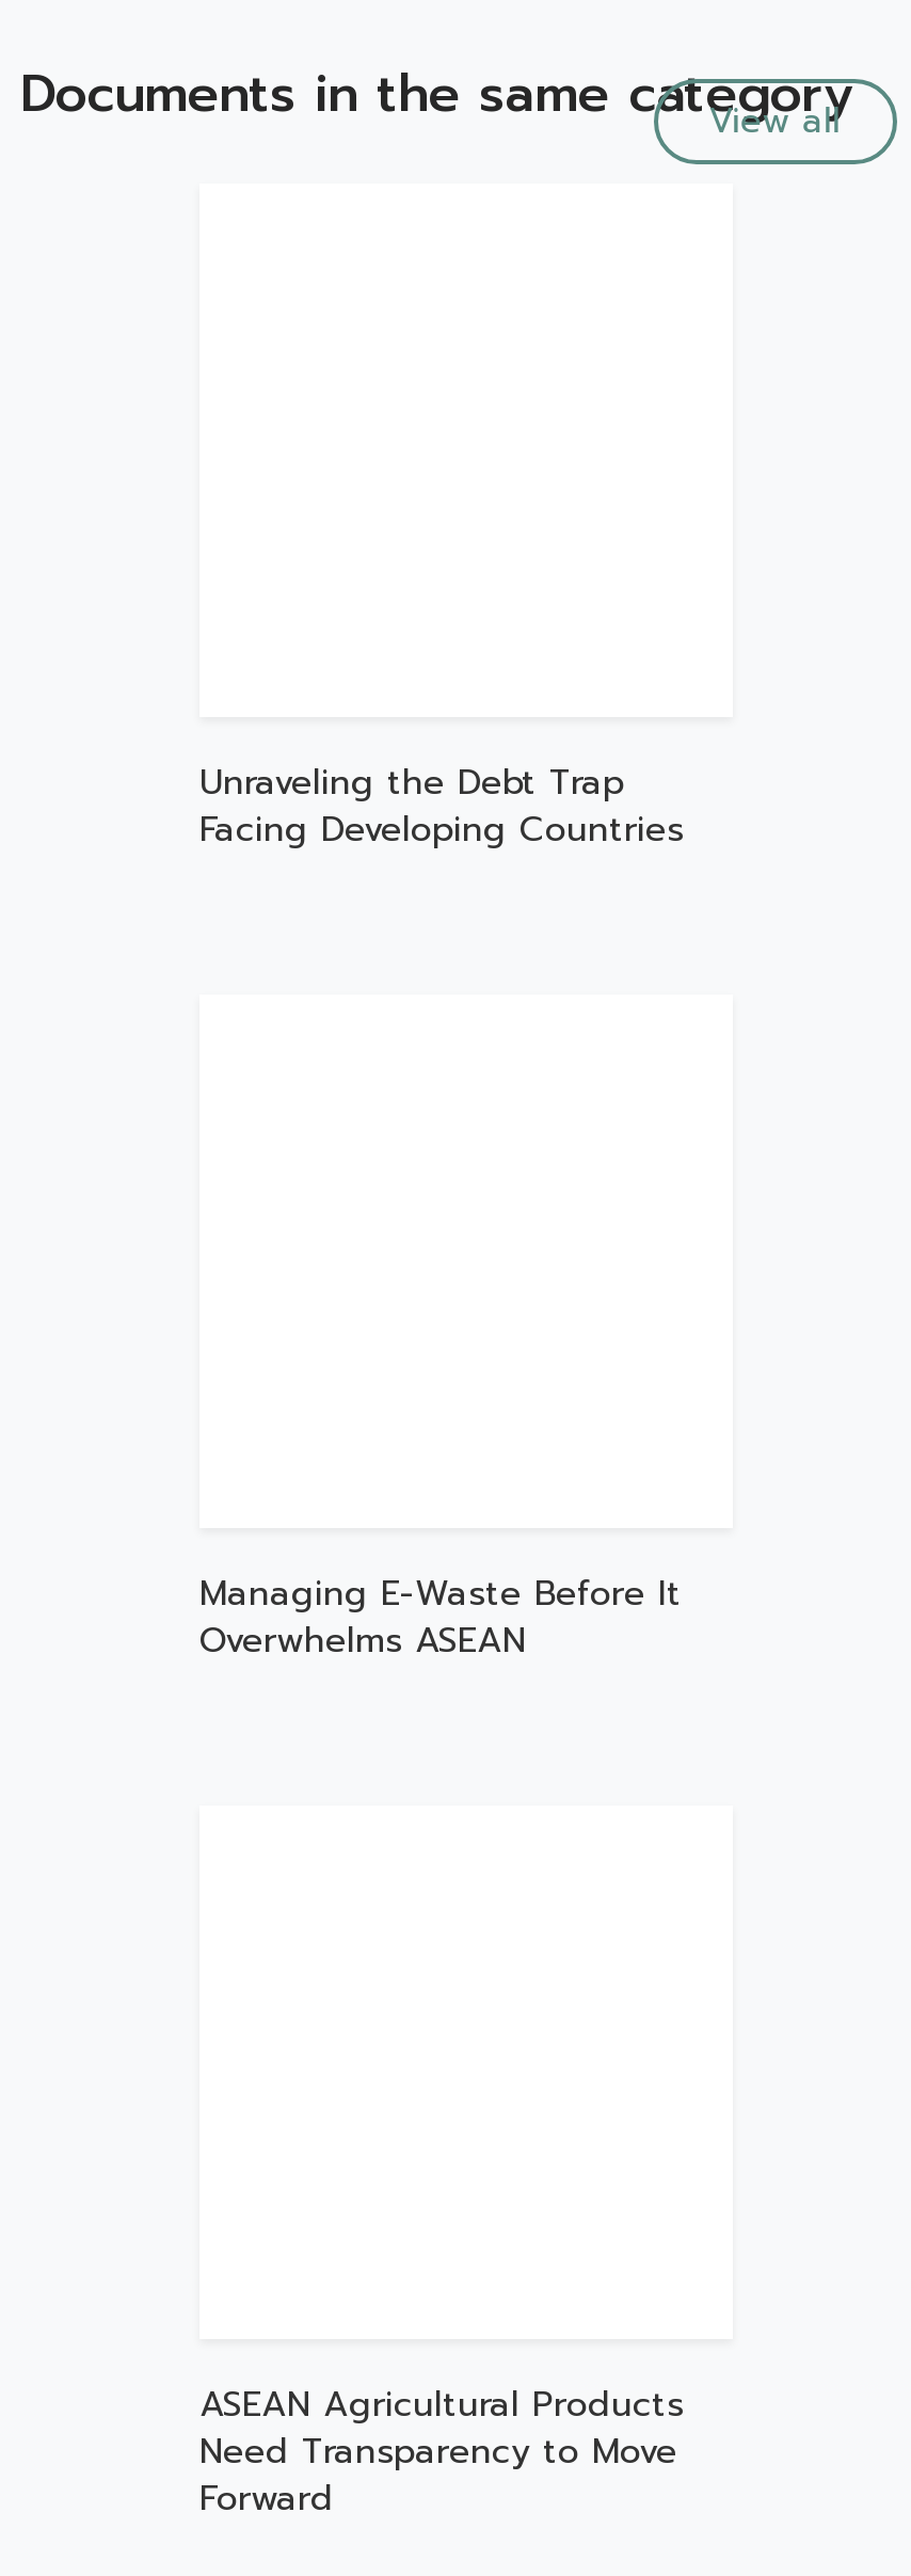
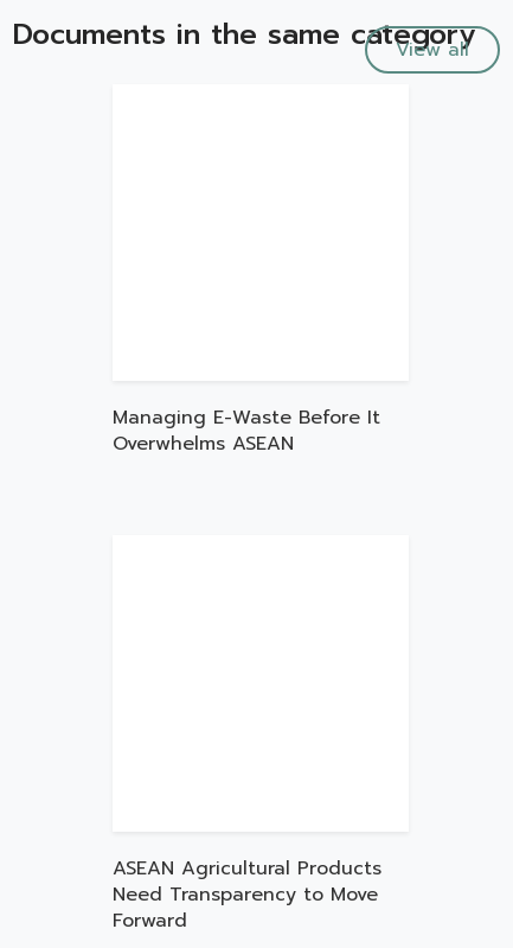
- Unraveling the Debt Trap
- Facing Developing Countries
